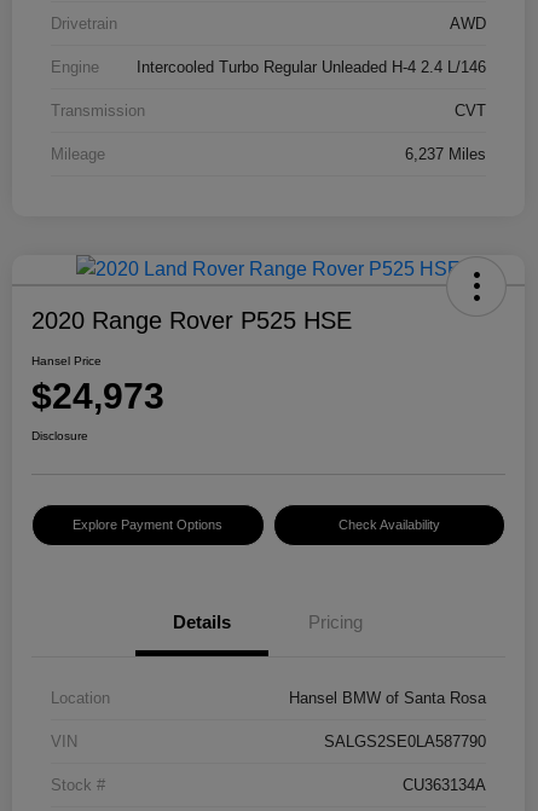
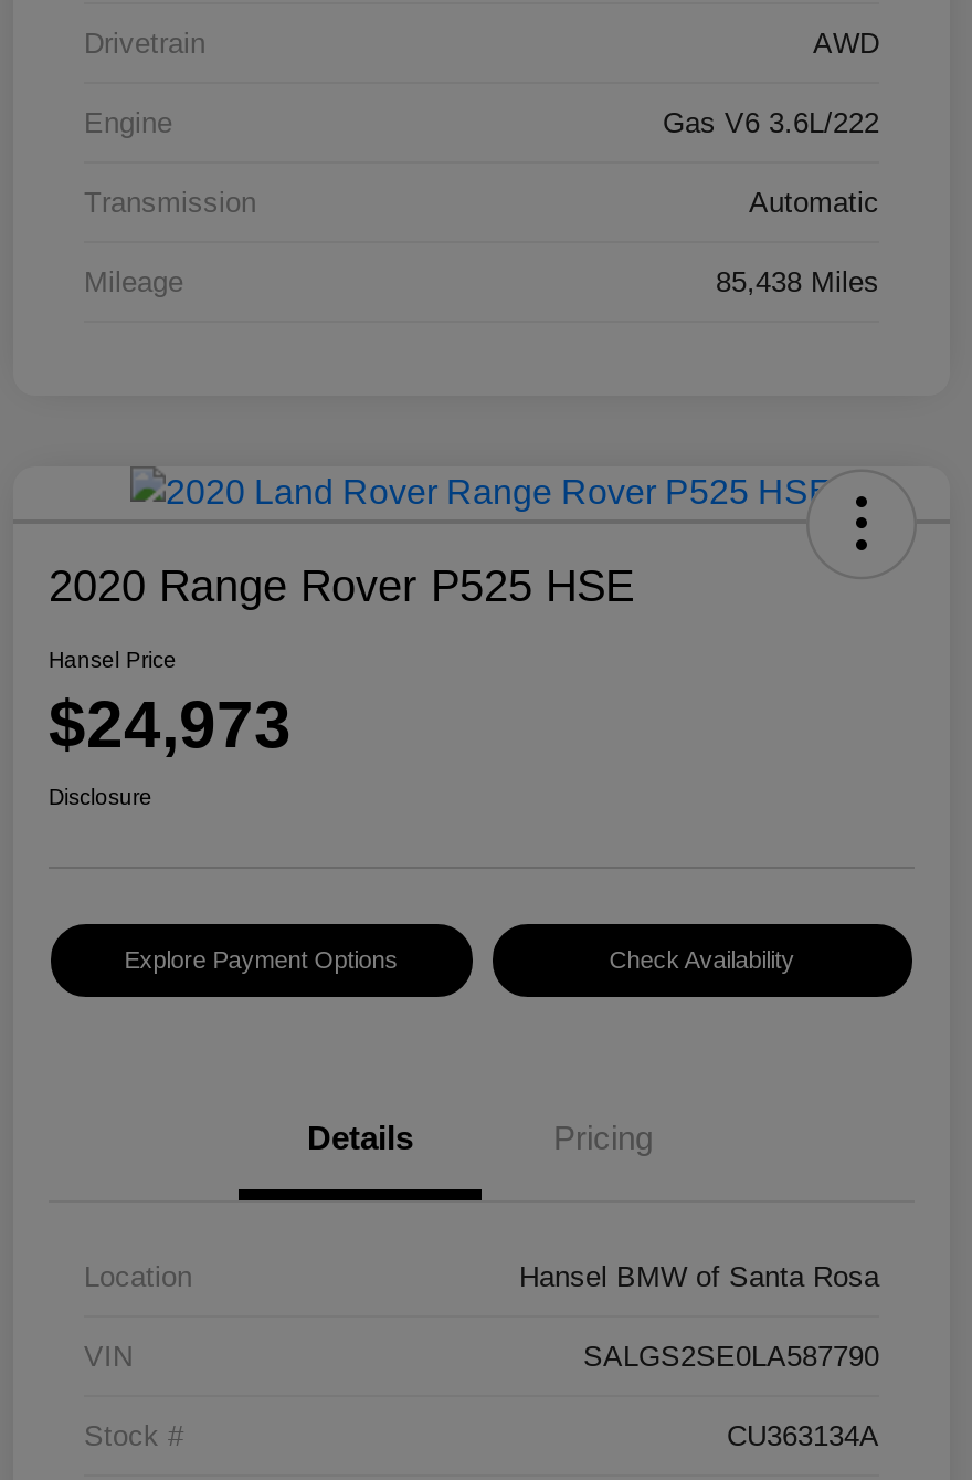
- Intercooled Turbo Regular Unleaded H-4 2.4 L/146
+ Gas V6 3.6L/222

- CVT
+ Automatic

- 6,237 Miles
+ 85,438 Miles
